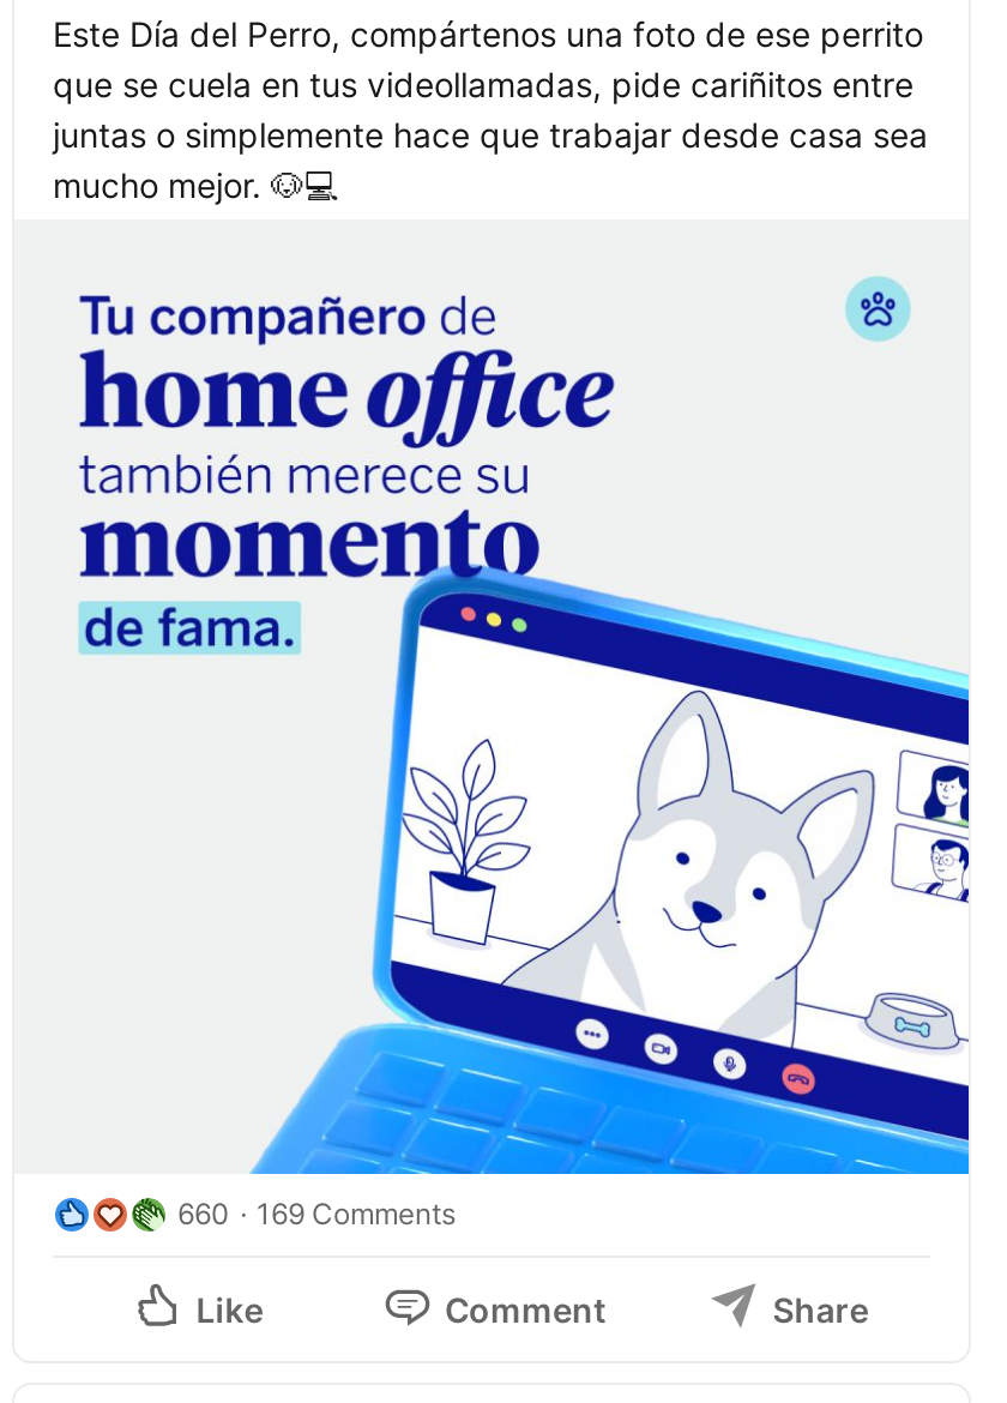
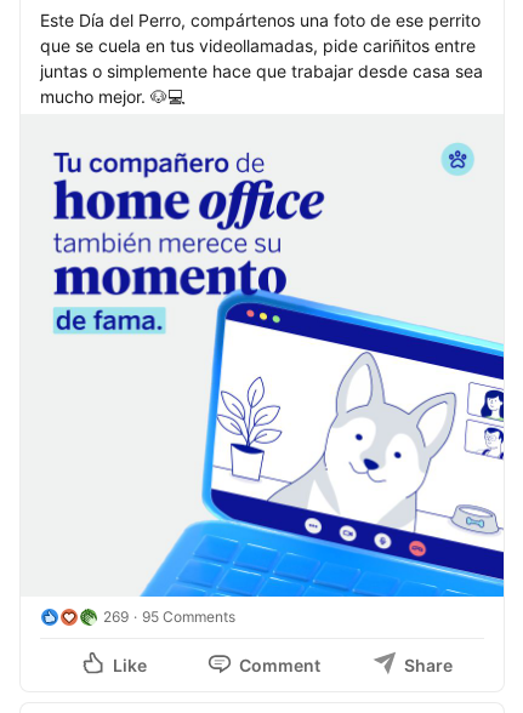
- 660
+ 269

- 169 Comments
+ 95 Comments
